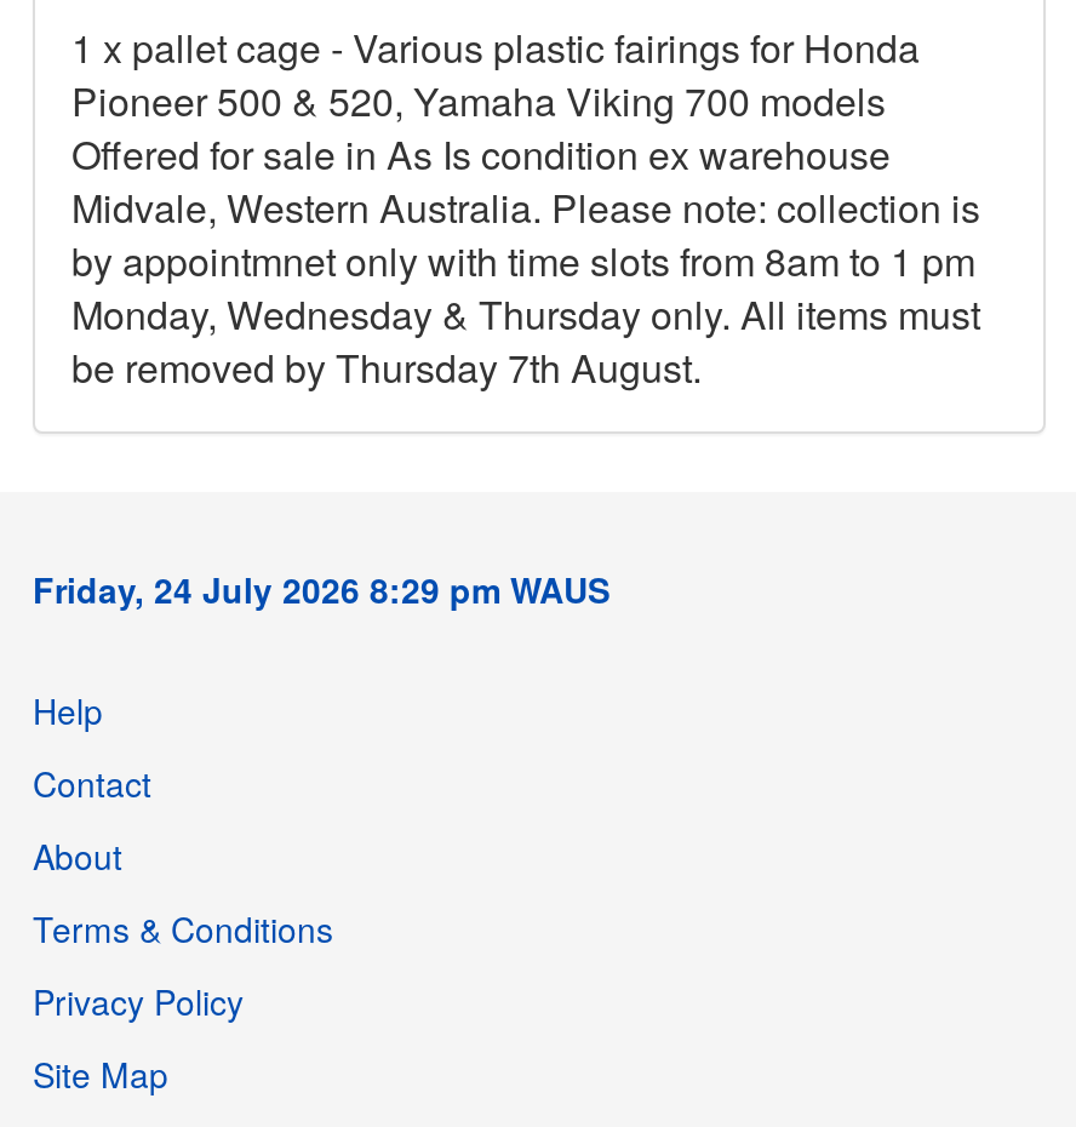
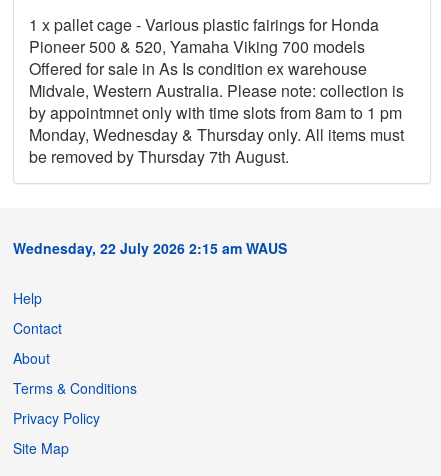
- Friday, 24 July 2026 8:29 pm WAUS
+ Wednesday, 22 July 2026 2:15 am WAUS
